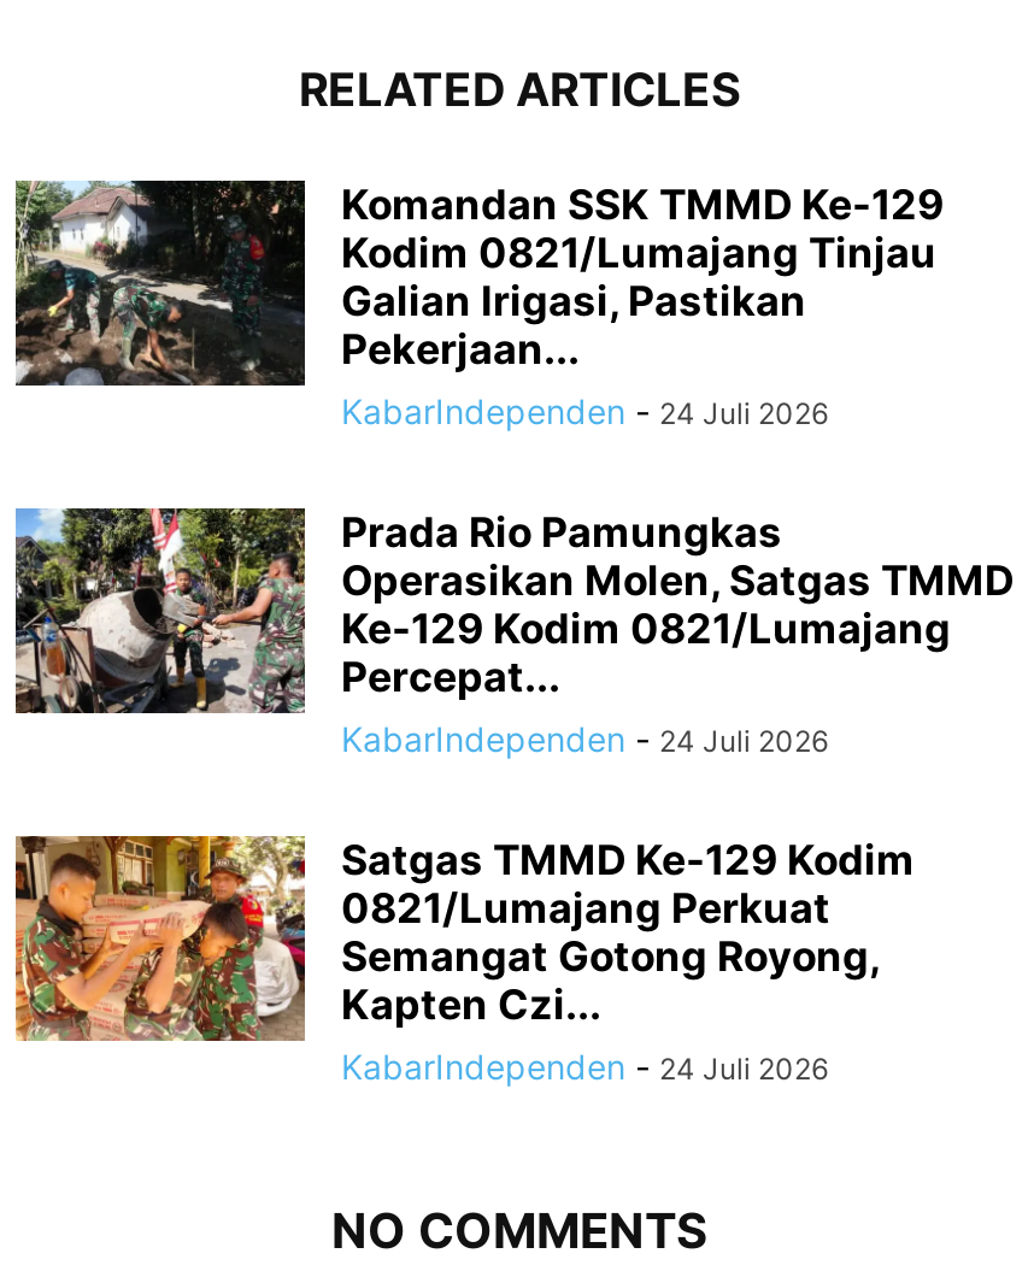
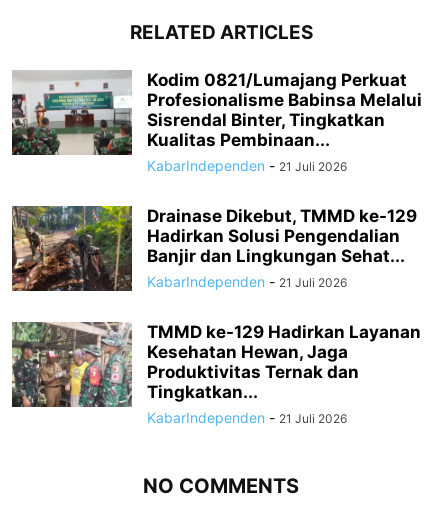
- [image]
- Komandan SSK TMMD Ke-129
- Kodim 0821/Lumajang Tinjau
- Galian Irigasi, Pastikan
- Pekerjaan...
- KabarIndependen - 24 Juli 2026
+ [image]
+ Kodim 0821/Lumajang Perkuat
+ Profesionalisme Babinsa Melalui
+ Sisrendal Binter, Tingkatkan
+ Kualitas Pembinaan...
+ KabarIndependen - 21 Juli 2026

- [image]
- Prada Rio Pamungkas
- Operasikan Molen, Satgas TMMD
- Ke-129 Kodim 0821/Lumajang
- Percepat...
- KabarIndependen - 24 Juli 2026
+ [image]
+ Drainase Dikebut, TMMD ke-129
+ Hadirkan Solusi Pengendalian
+ Banjir dan Lingkungan Sehat...
+ KabarIndependen - 21 Juli 2026

- [image]
- Satgas TMMD Ke-129 Kodim
- 0821/Lumajang Perkuat
- Semangat Gotong Royong,
- Kapten Czi...
- KabarIndependen - 24 Juli 2026
+ [image]
+ TMMD ke-129 Hadirkan Layanan
+ Kesehatan Hewan, Jaga
+ Produktivitas Ternak dan
+ Tingkatkan...
+ KabarIndependen - 21 Juli 2026
